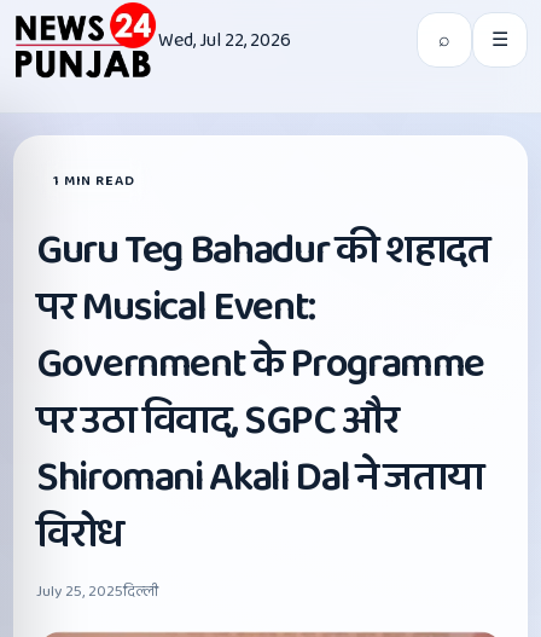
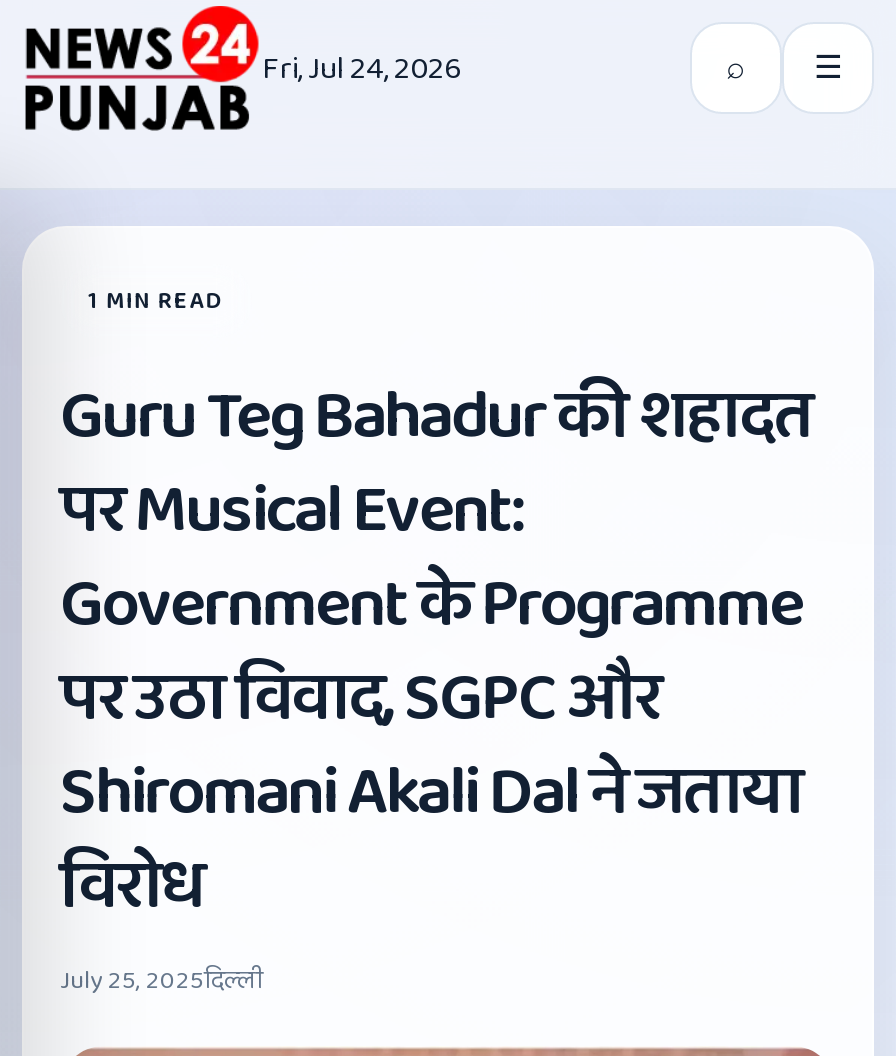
- Wed, Jul 22, 2026
+ Fri, Jul 24, 2026
